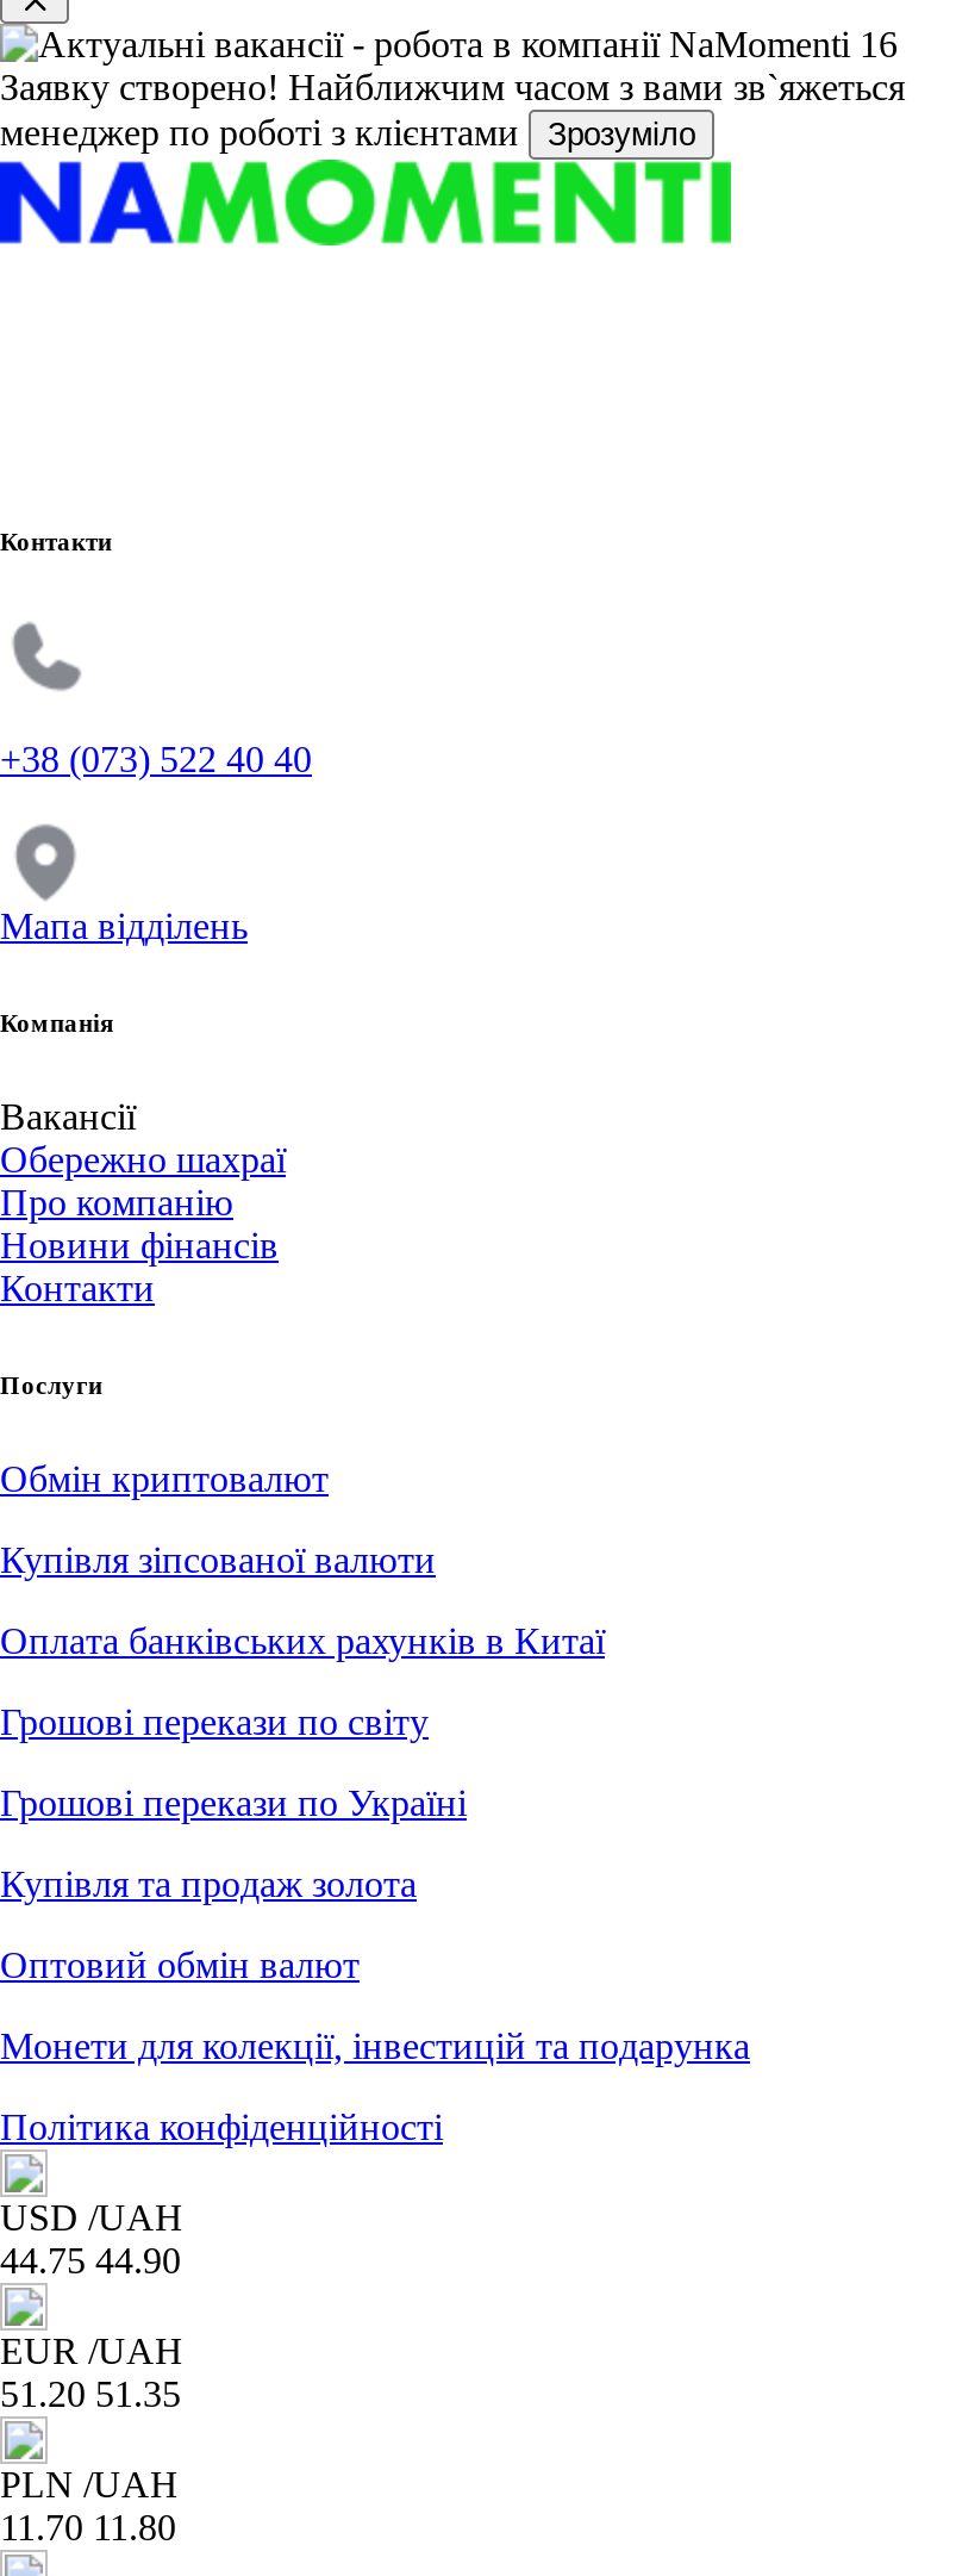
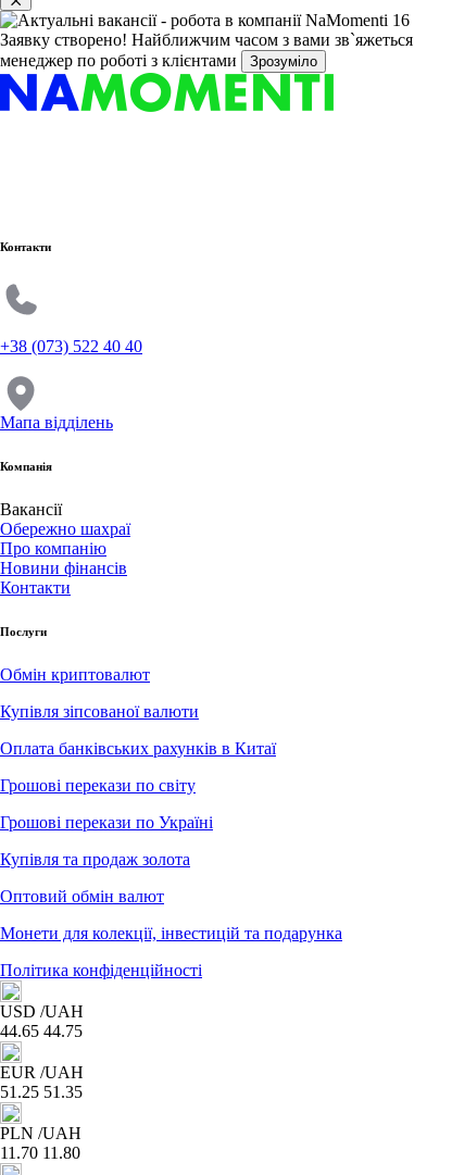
- 44.75 44.90
+ 44.65 44.75

- 51.20 51.35
+ 51.25 51.35
